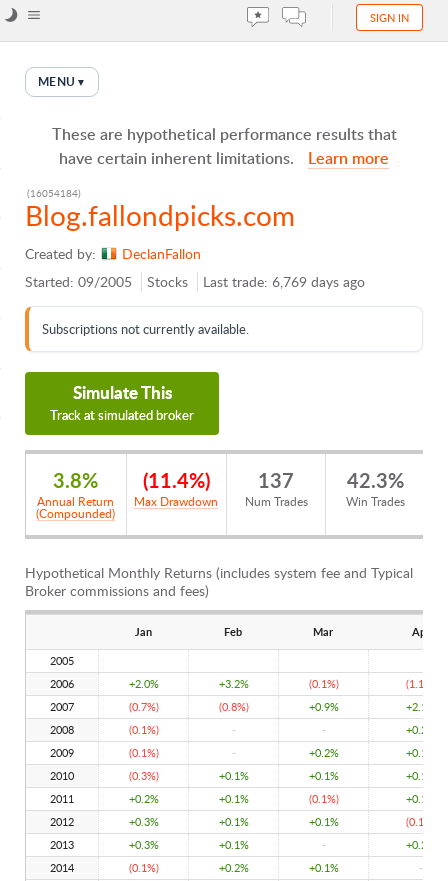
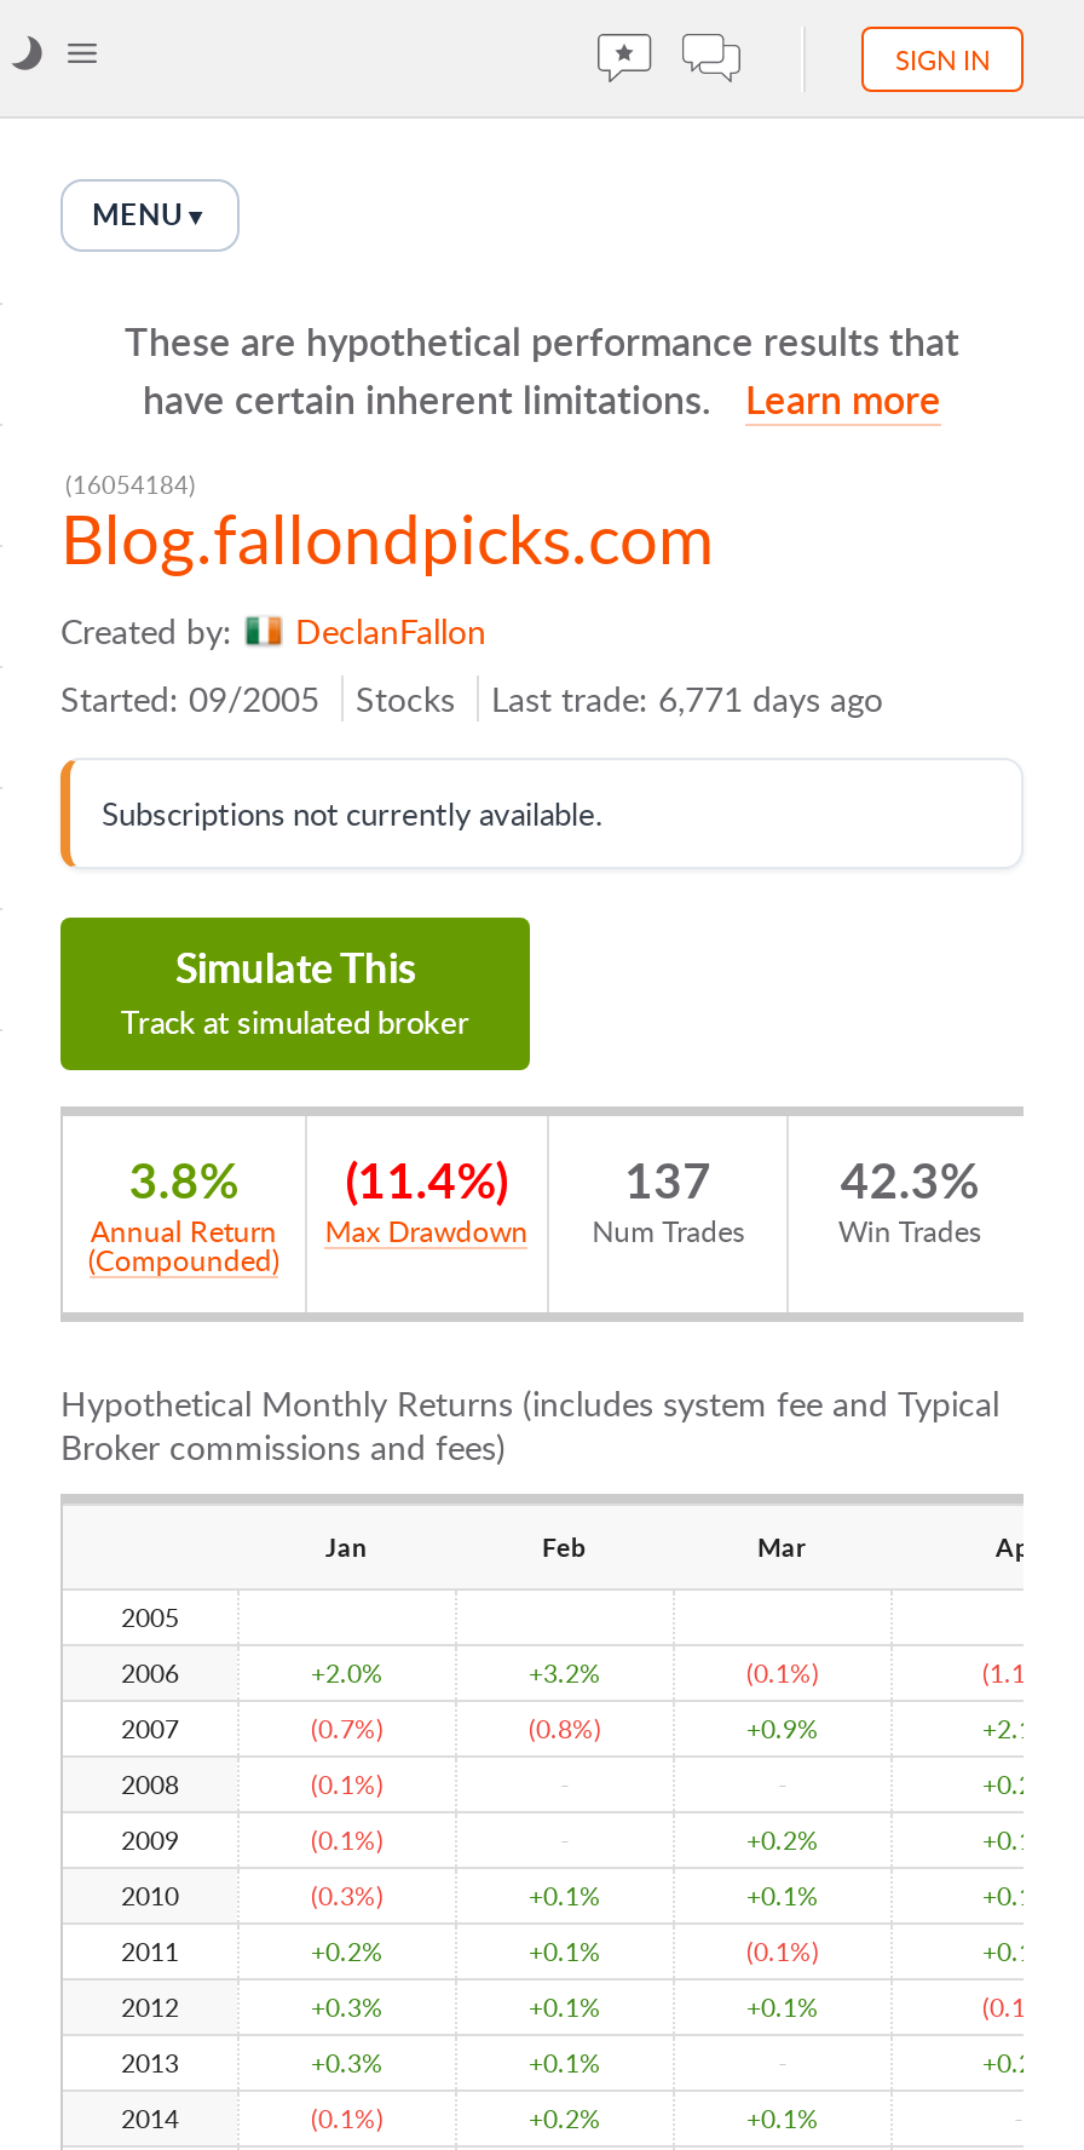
- Started: 09/2005 Stocks Last trade: 6,769 days ago
+ Started: 09/2005 Stocks Last trade: 6,771 days ago
